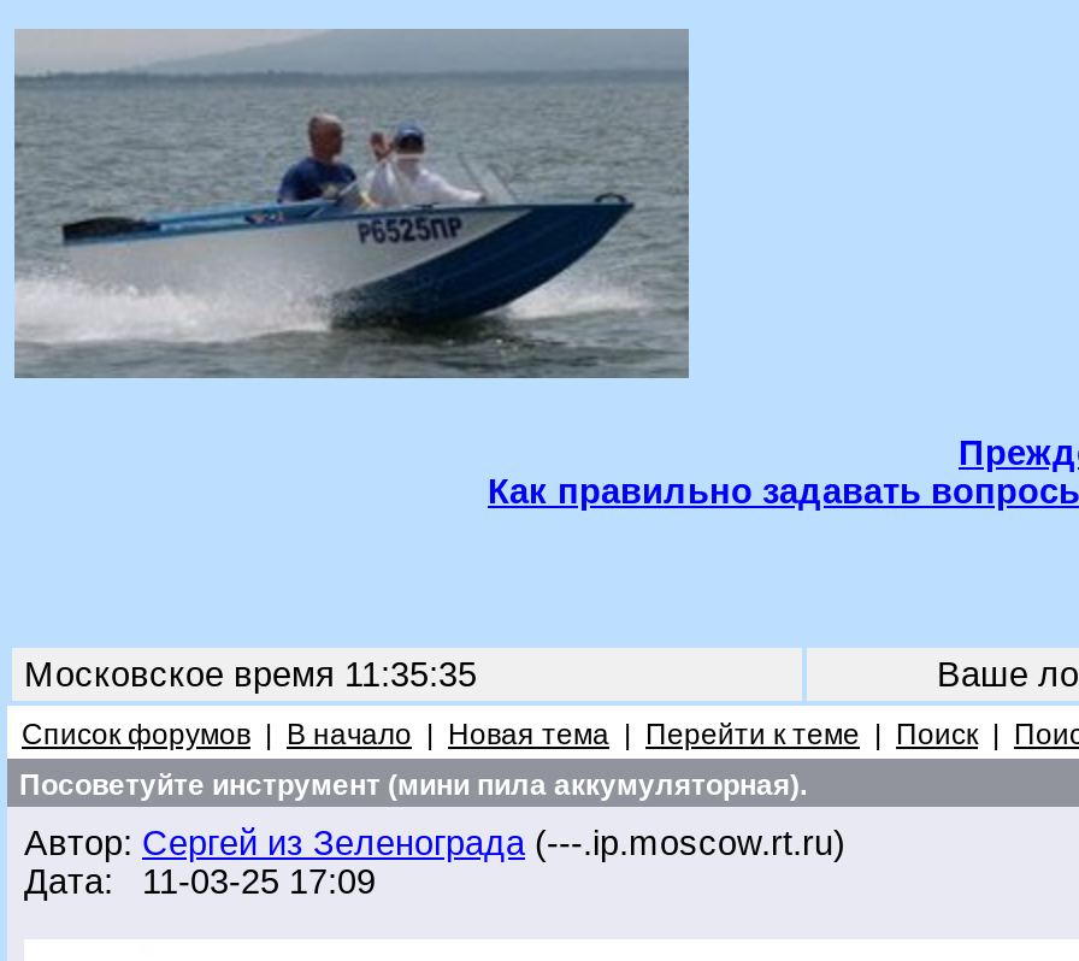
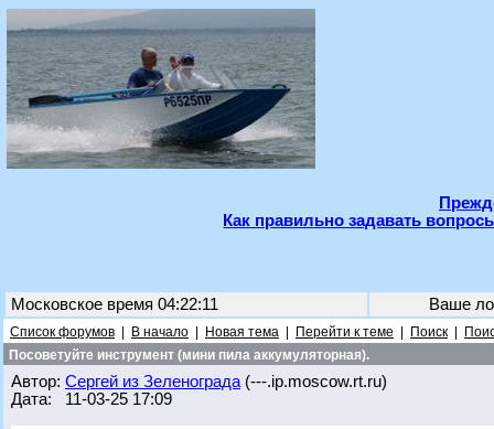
- Московское время 11:35:35
+ Московское время 04:22:11
